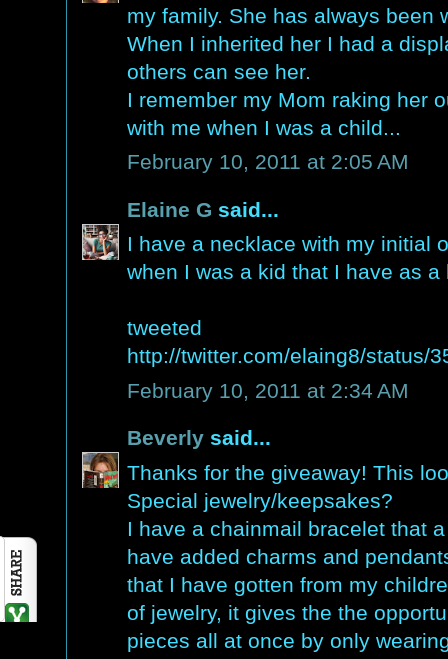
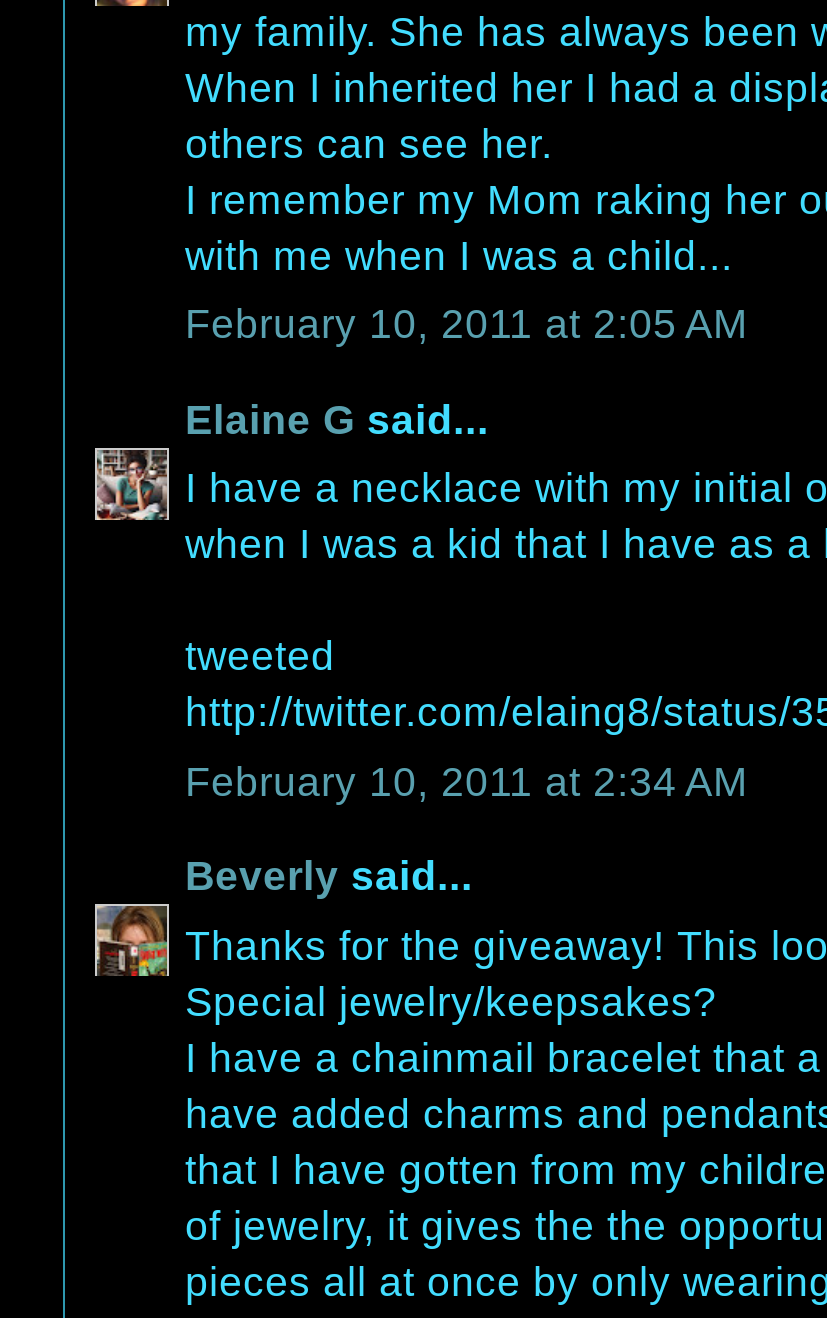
- [image]
